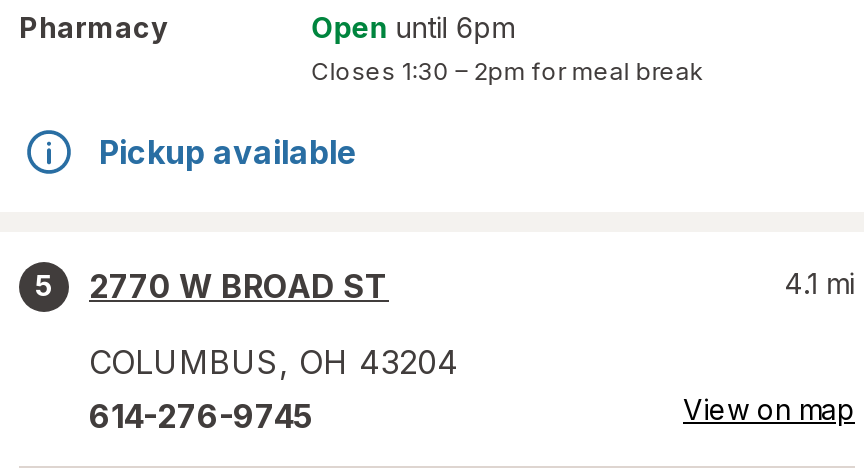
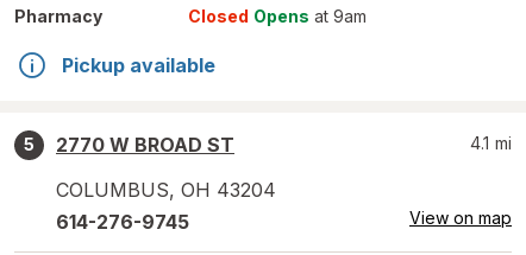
- Open until 6pm
- Closes 1:30 – 2pm for meal break
+ Closed Opens at 9am
